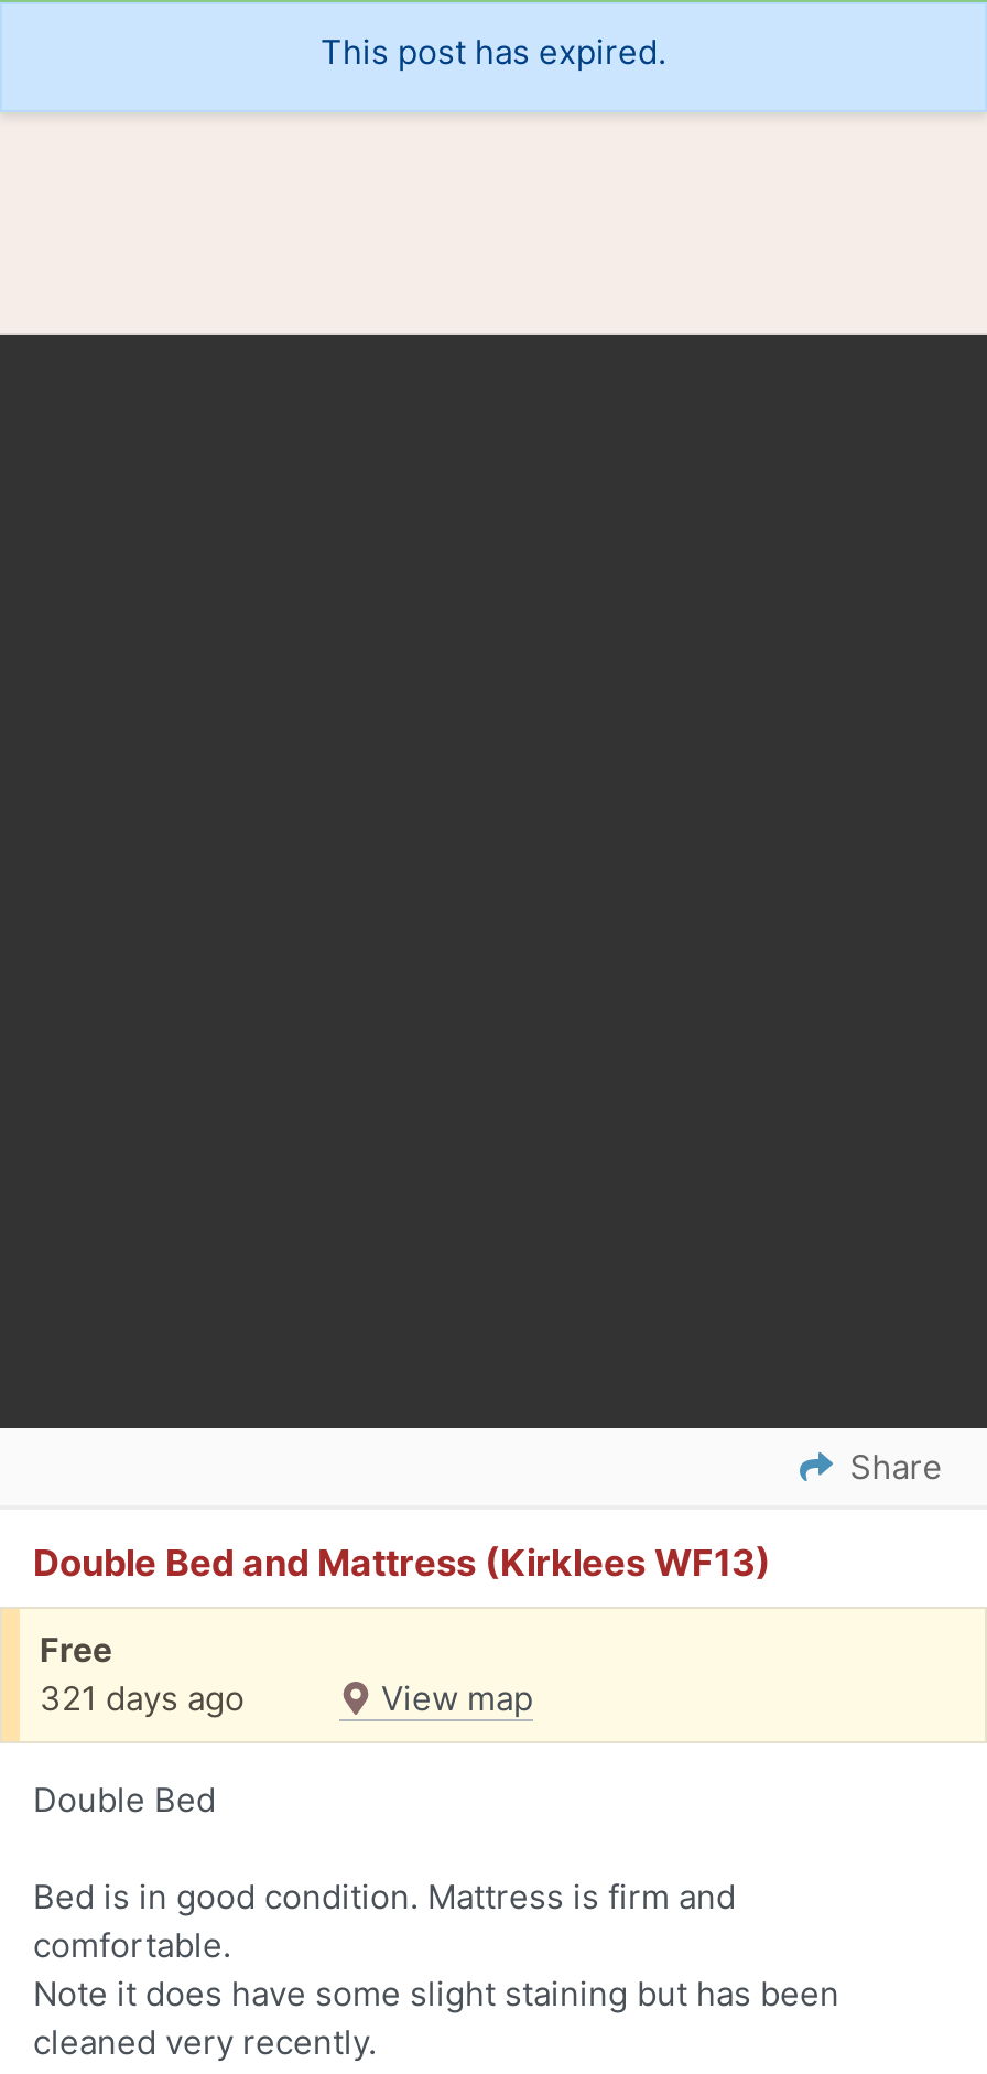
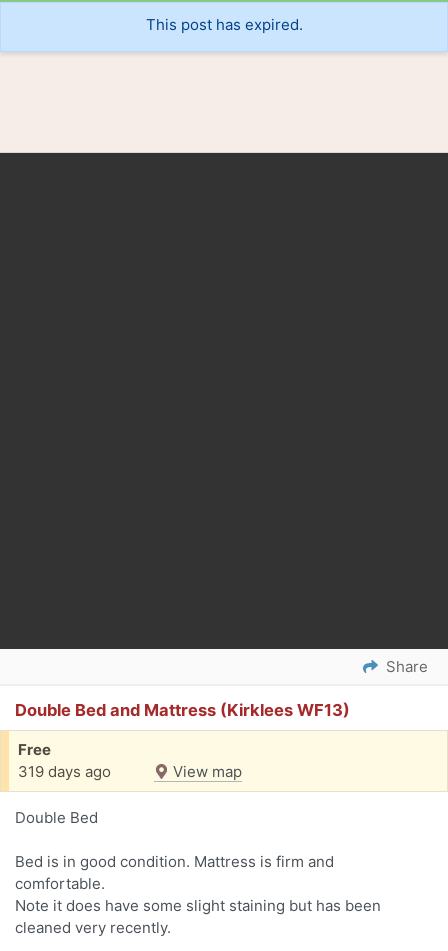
- 321 days ago
+ 319 days ago
